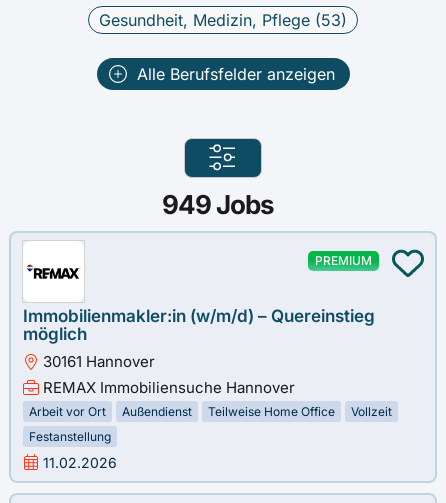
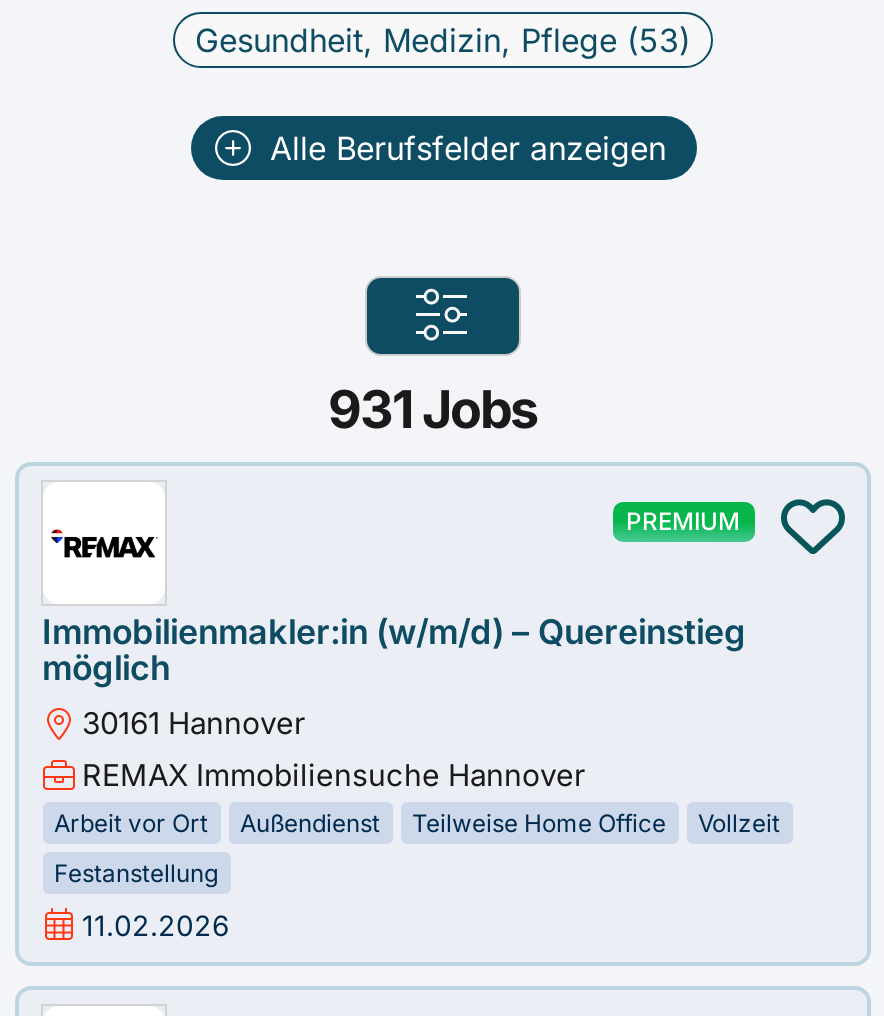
- 949 Jobs
+ 931 Jobs
